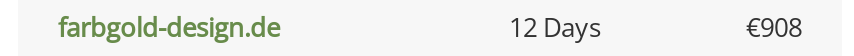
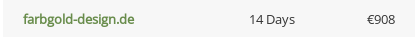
- 12 Days
+ 14 Days
